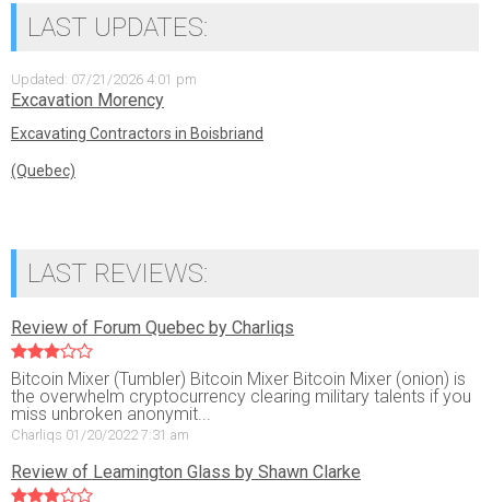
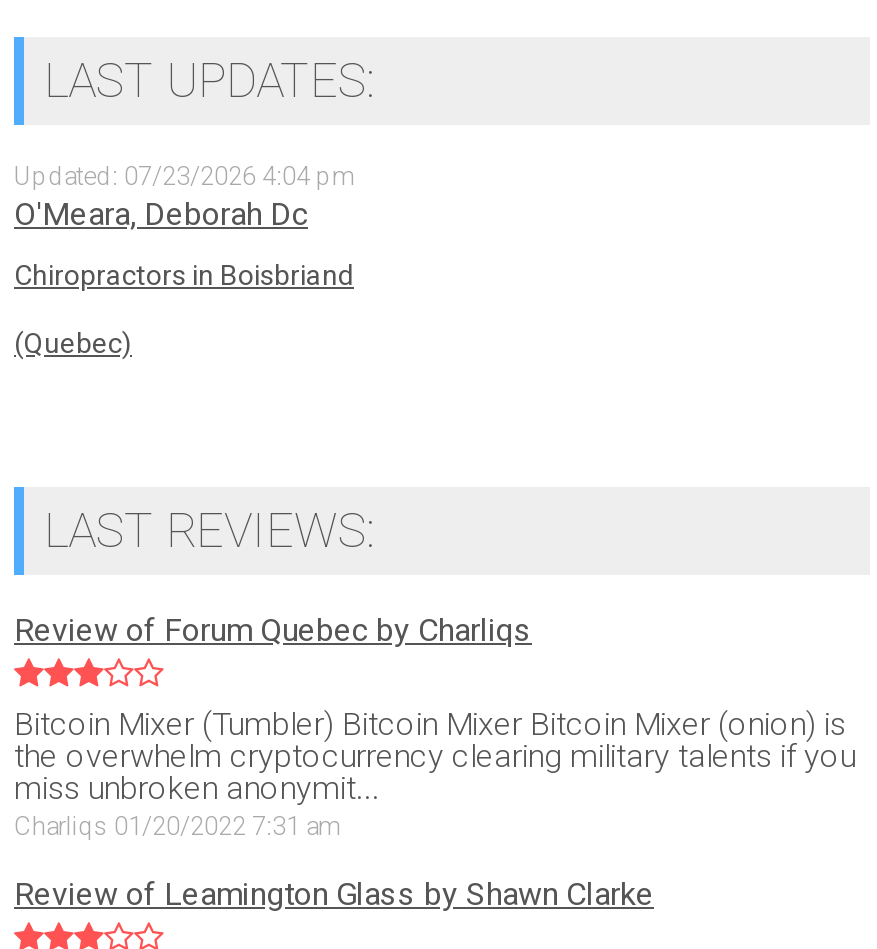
- Updated: 07/21/2026 4:01 pm
- Excavation Morency
+ Updated: 07/23/2026 4:04 pm
+ O'Meara, Deborah Dc

- Excavating Contractors in Boisbriand
+ Chiropractors in Boisbriand
